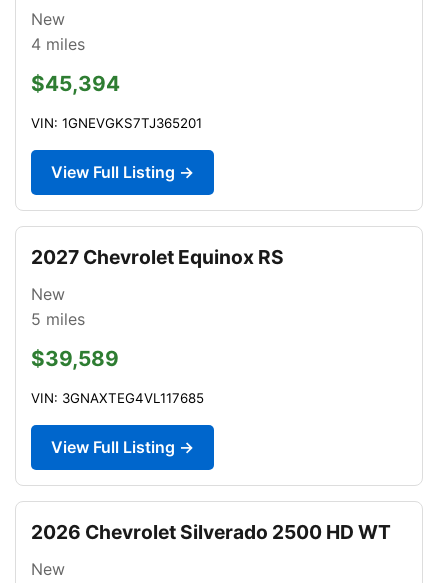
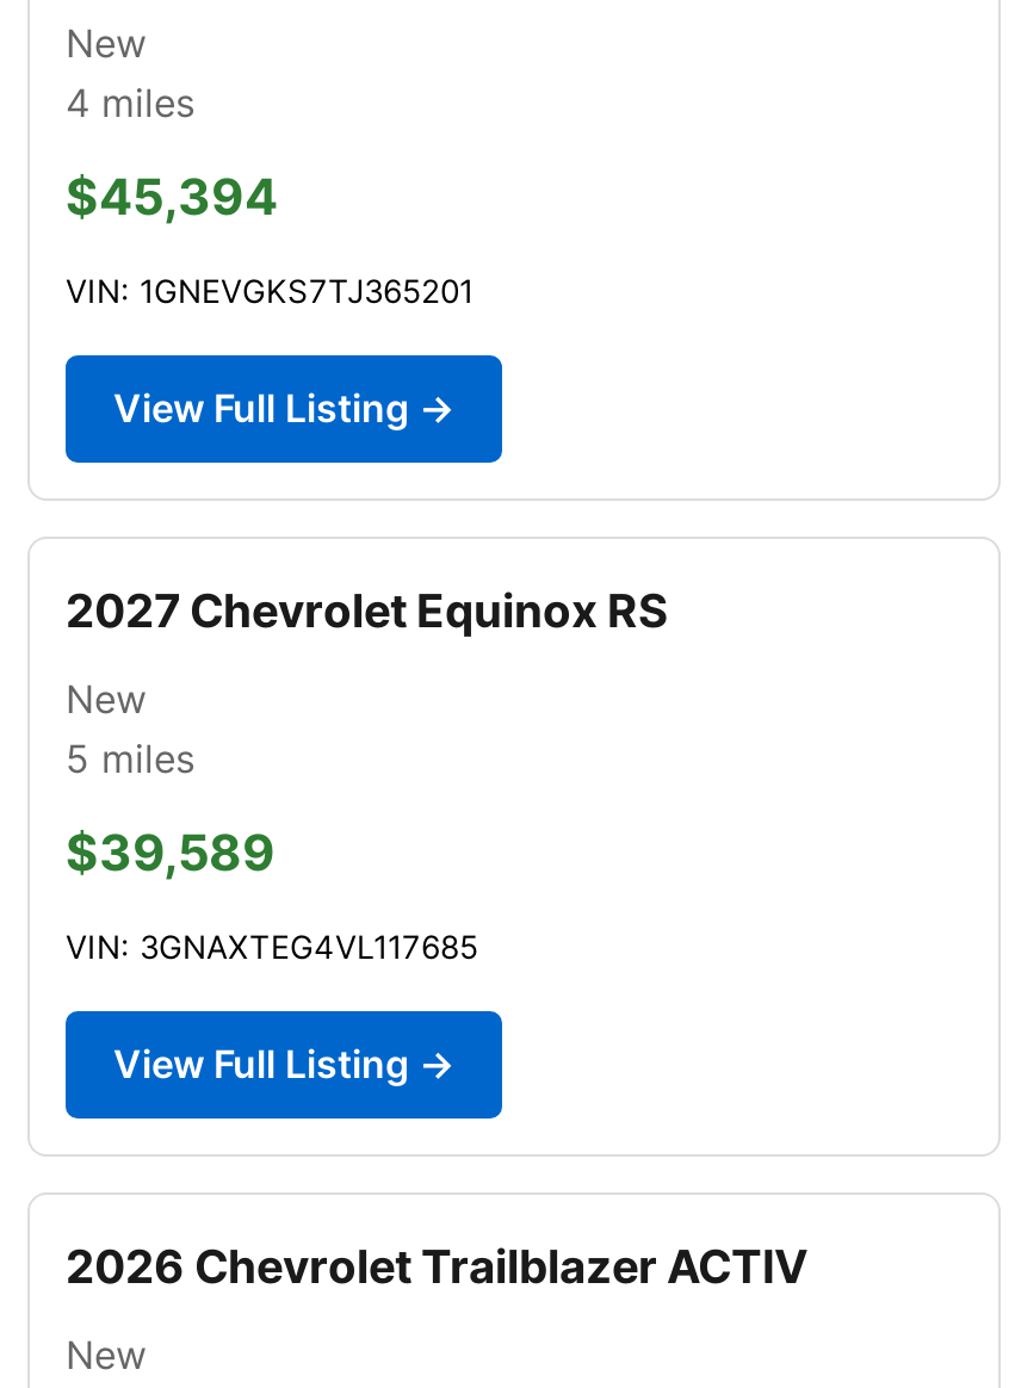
- 2026 Chevrolet Silverado 2500 HD WT
+ 2026 Chevrolet Trailblazer ACTIV
